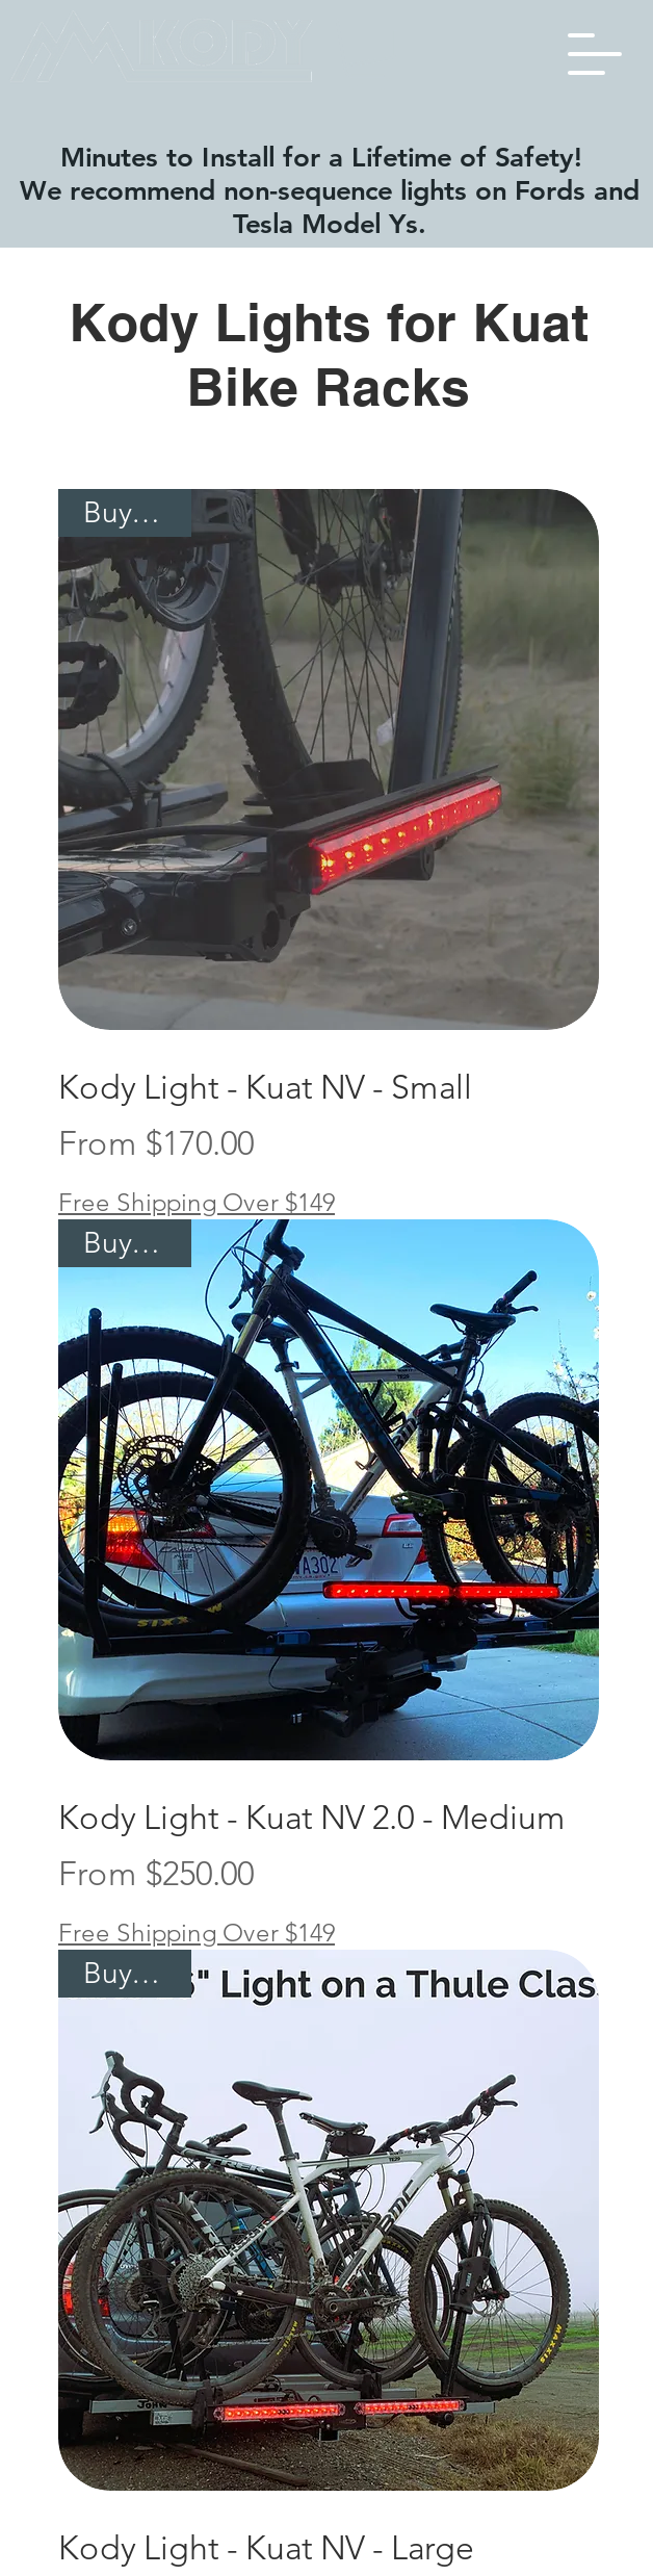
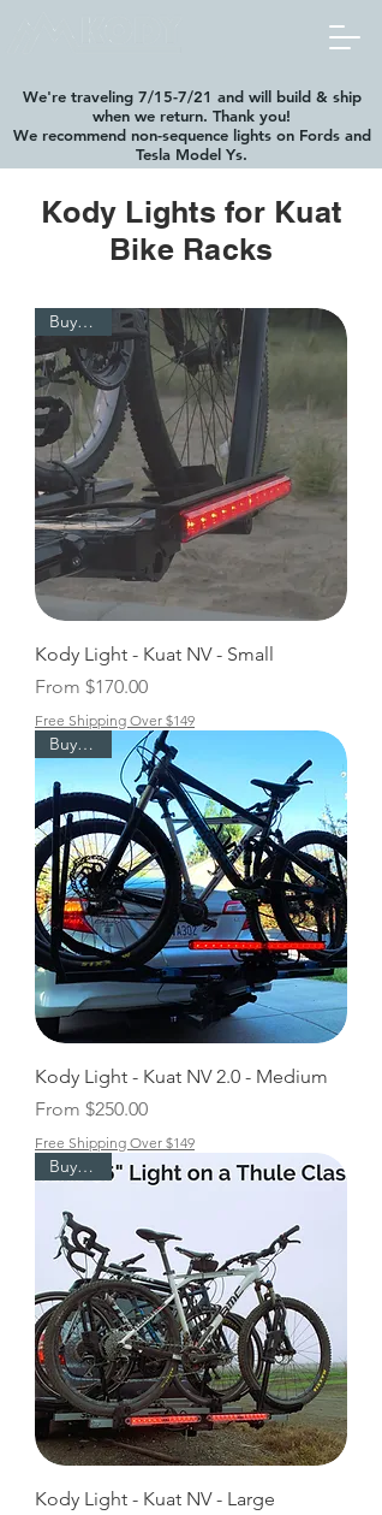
- Minutes to Install for a Lifetime of Safety!
+ We're traveling 7/15-7/21 and will build & ship
+ when we return. Thank you!
